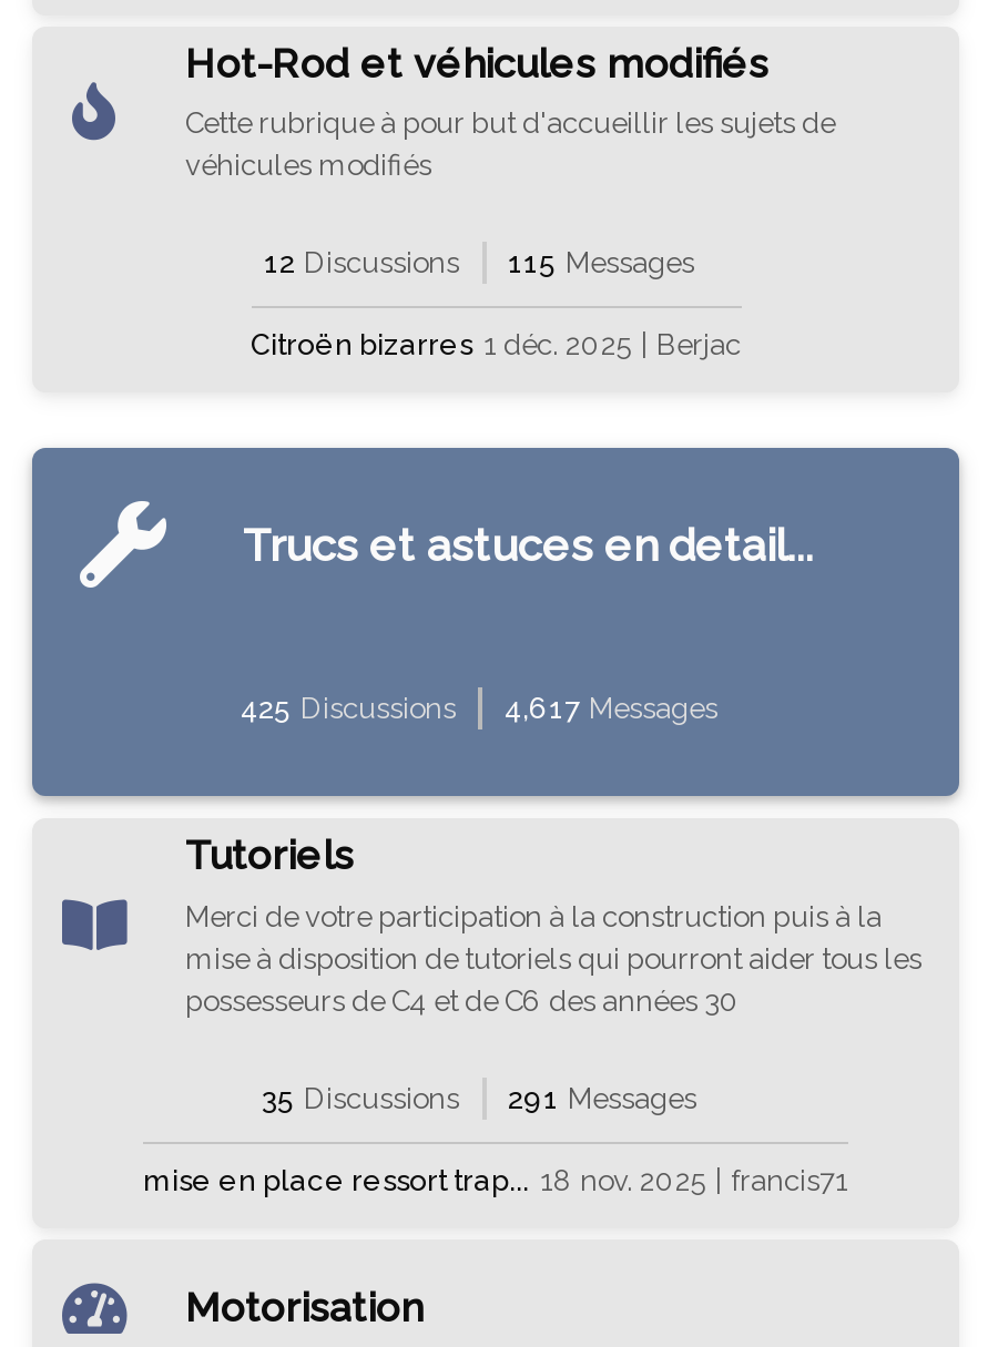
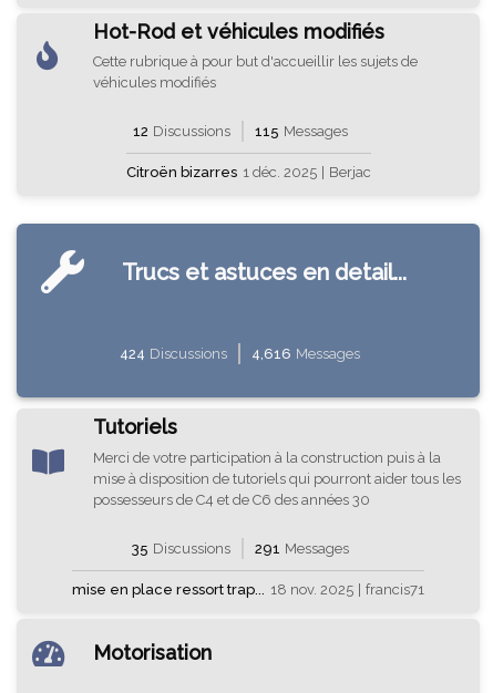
- 425 Discussions
+ 424 Discussions

- 4,617 Messages
+ 4,616 Messages
